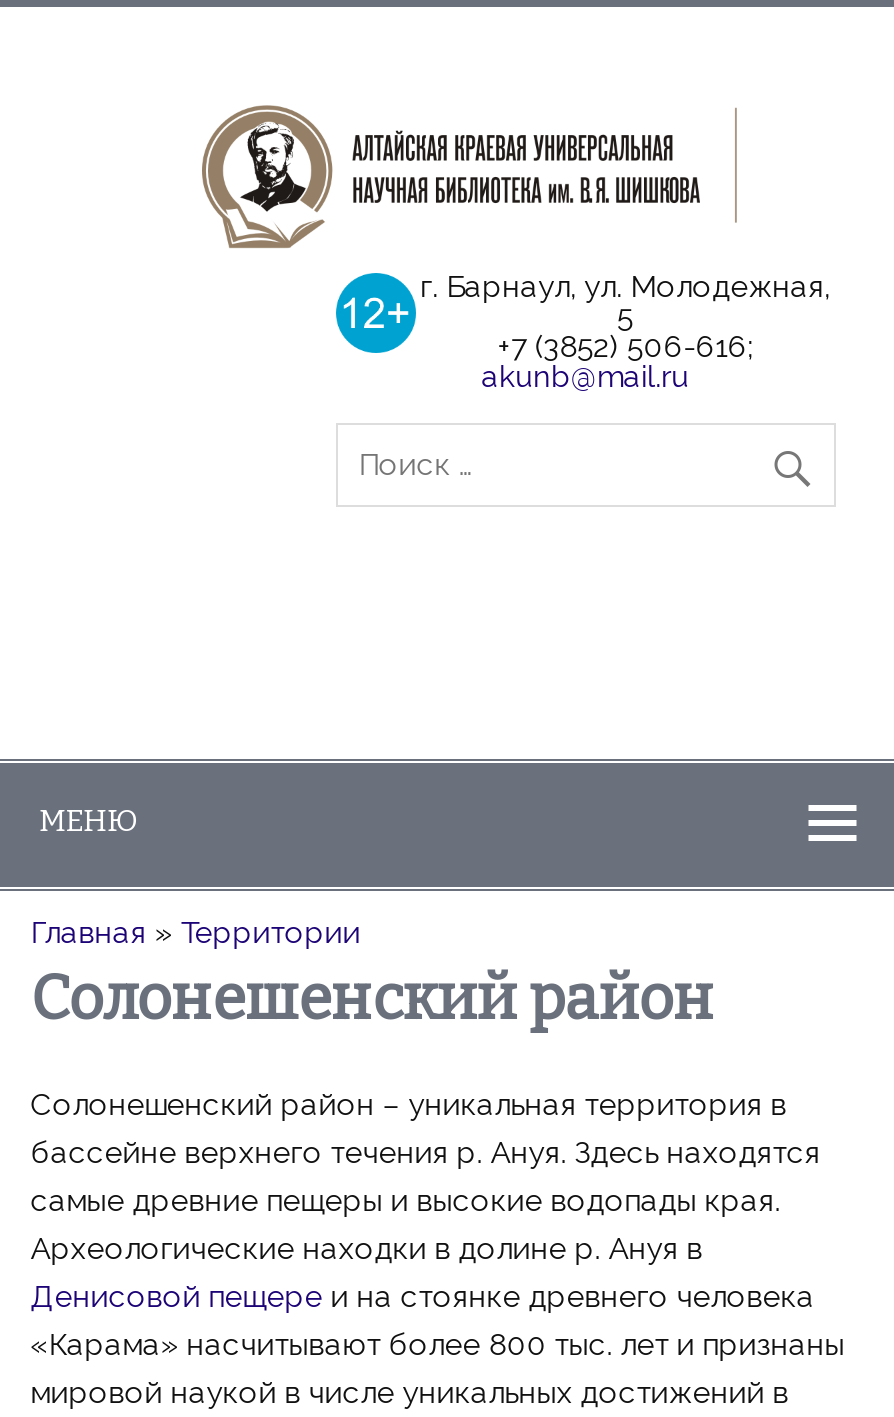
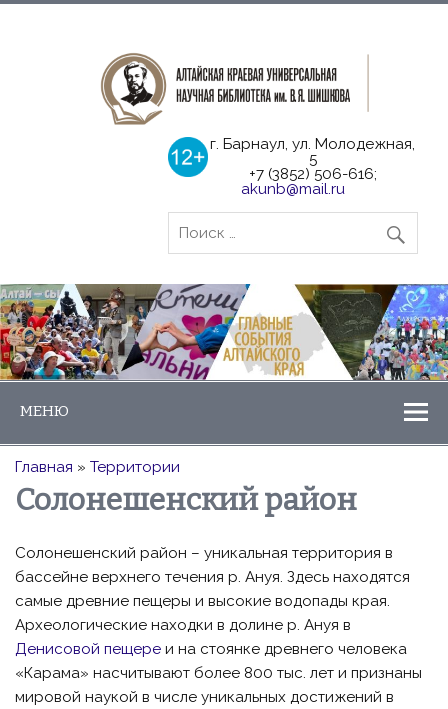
+ [image]
